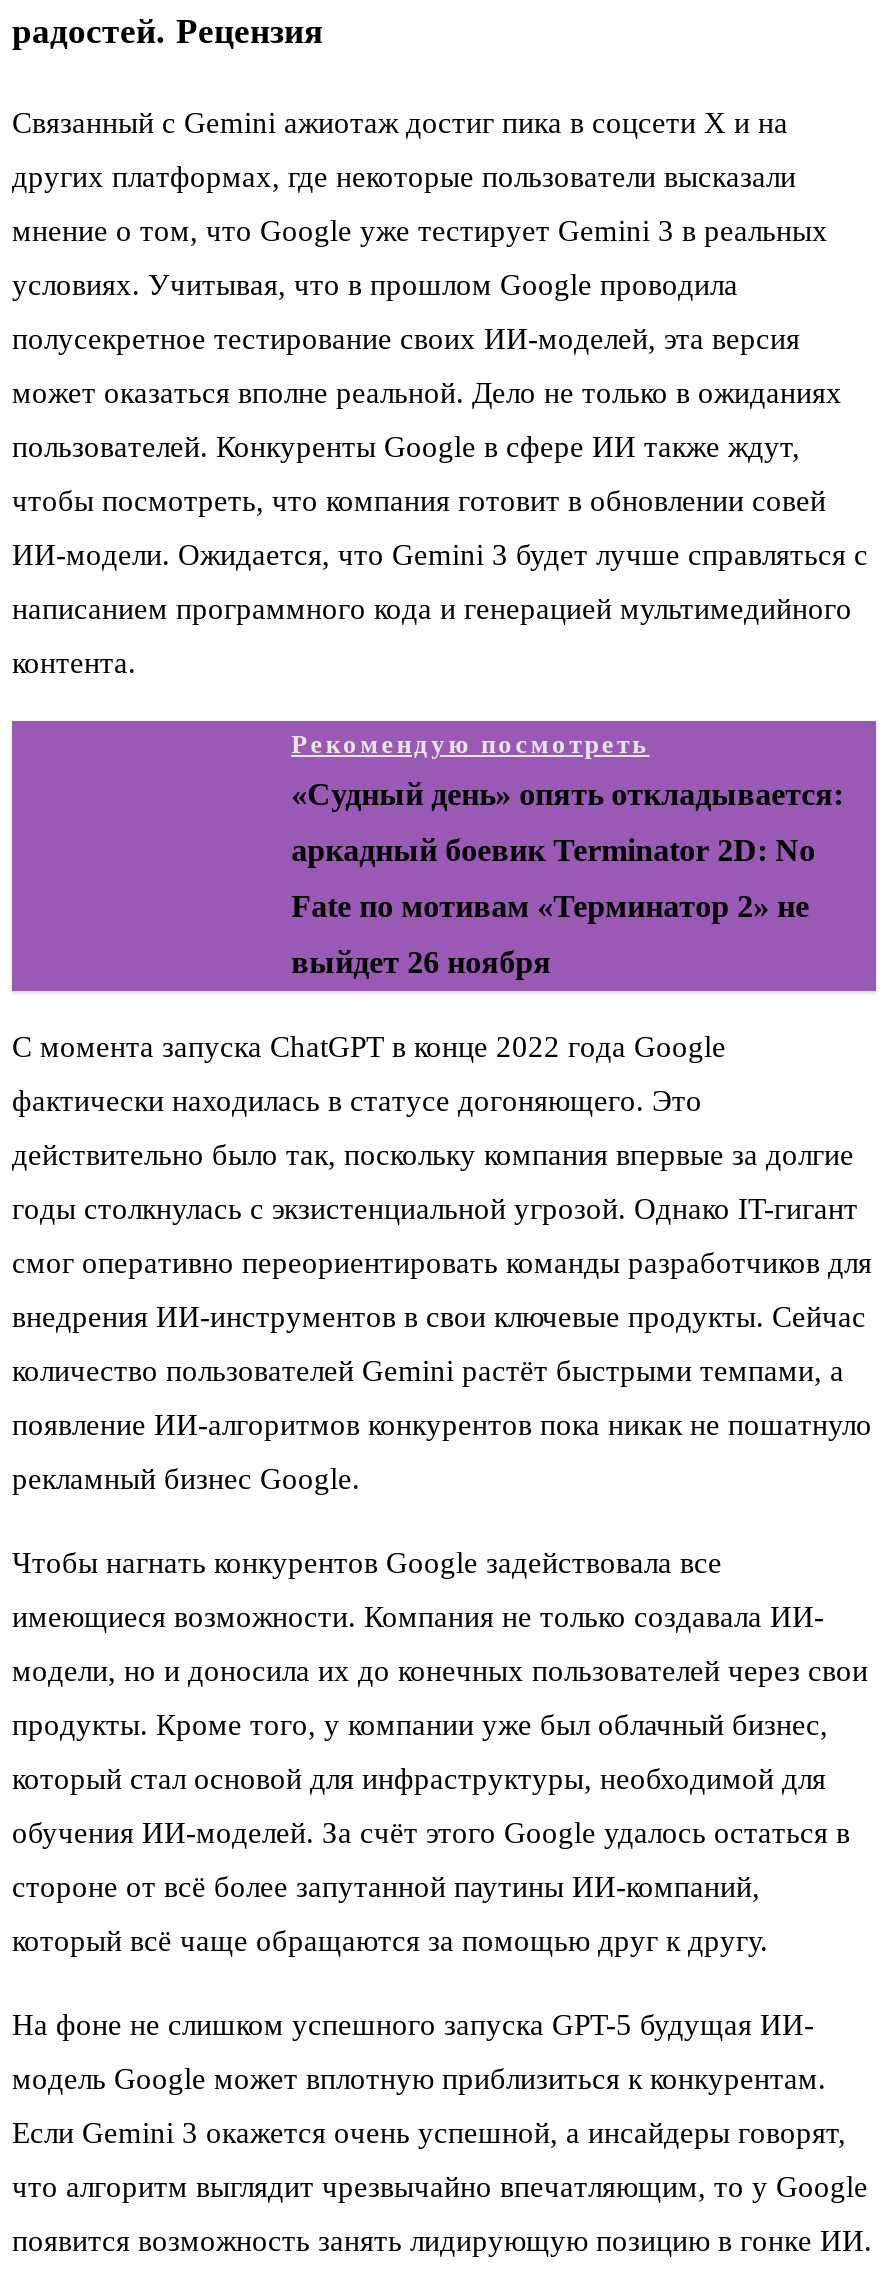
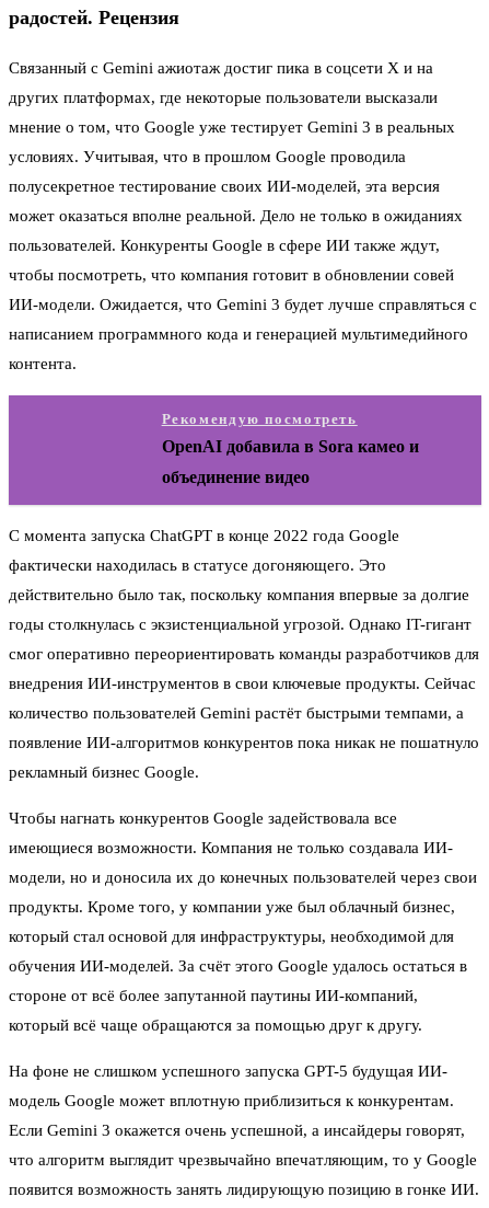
- «Судный день» опять откладывается:
- аркадный боевик Terminator 2D: No
- Fate по мотивам «Терминатор 2» не
- выйдет 26 ноября
+ OpenAI добавила в Sora камео и
+ объединение видео
